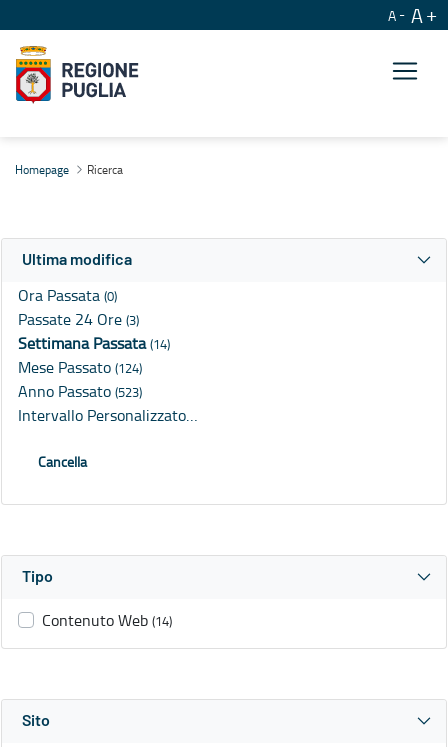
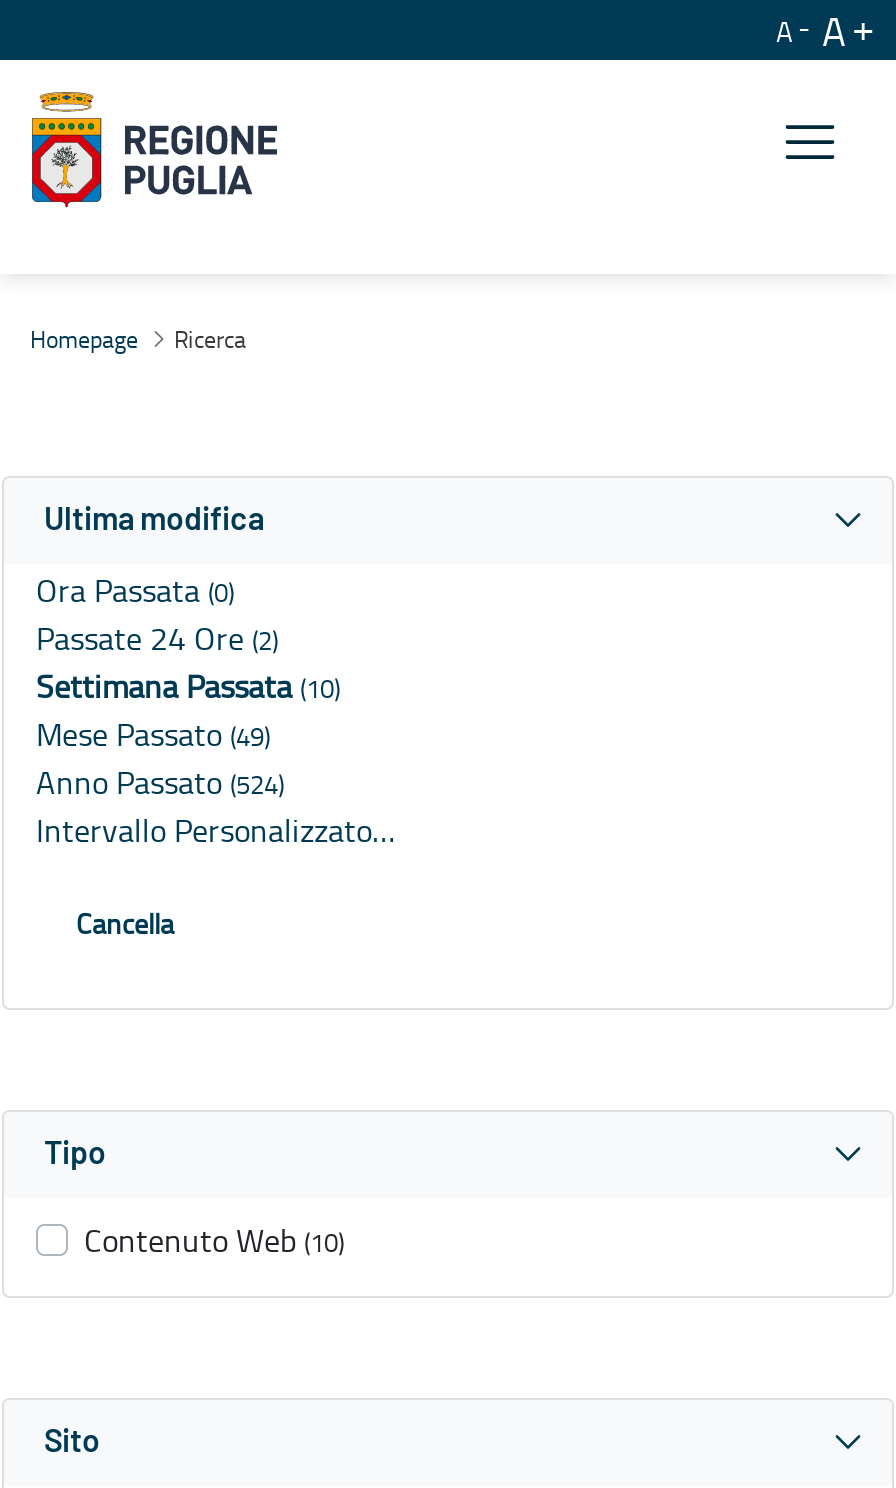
- Passate 24 Ore (3)
+ Passate 24 Ore (2)

- Settimana Passata (14)
+ Settimana Passata (10)

- Mese Passato (124)
+ Mese Passato (49)

- Anno Passato (523)
+ Anno Passato (524)

- Contenuto Web (14)
+ Contenuto Web (10)
